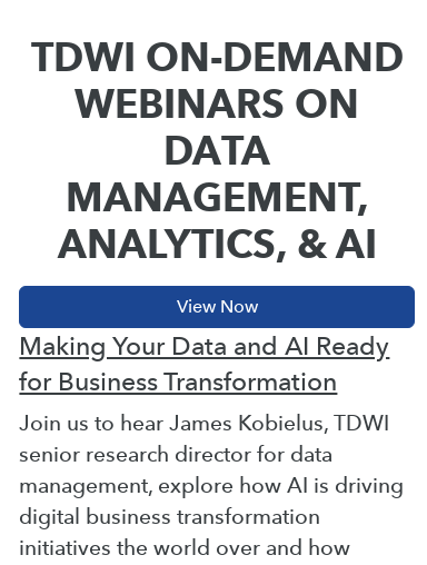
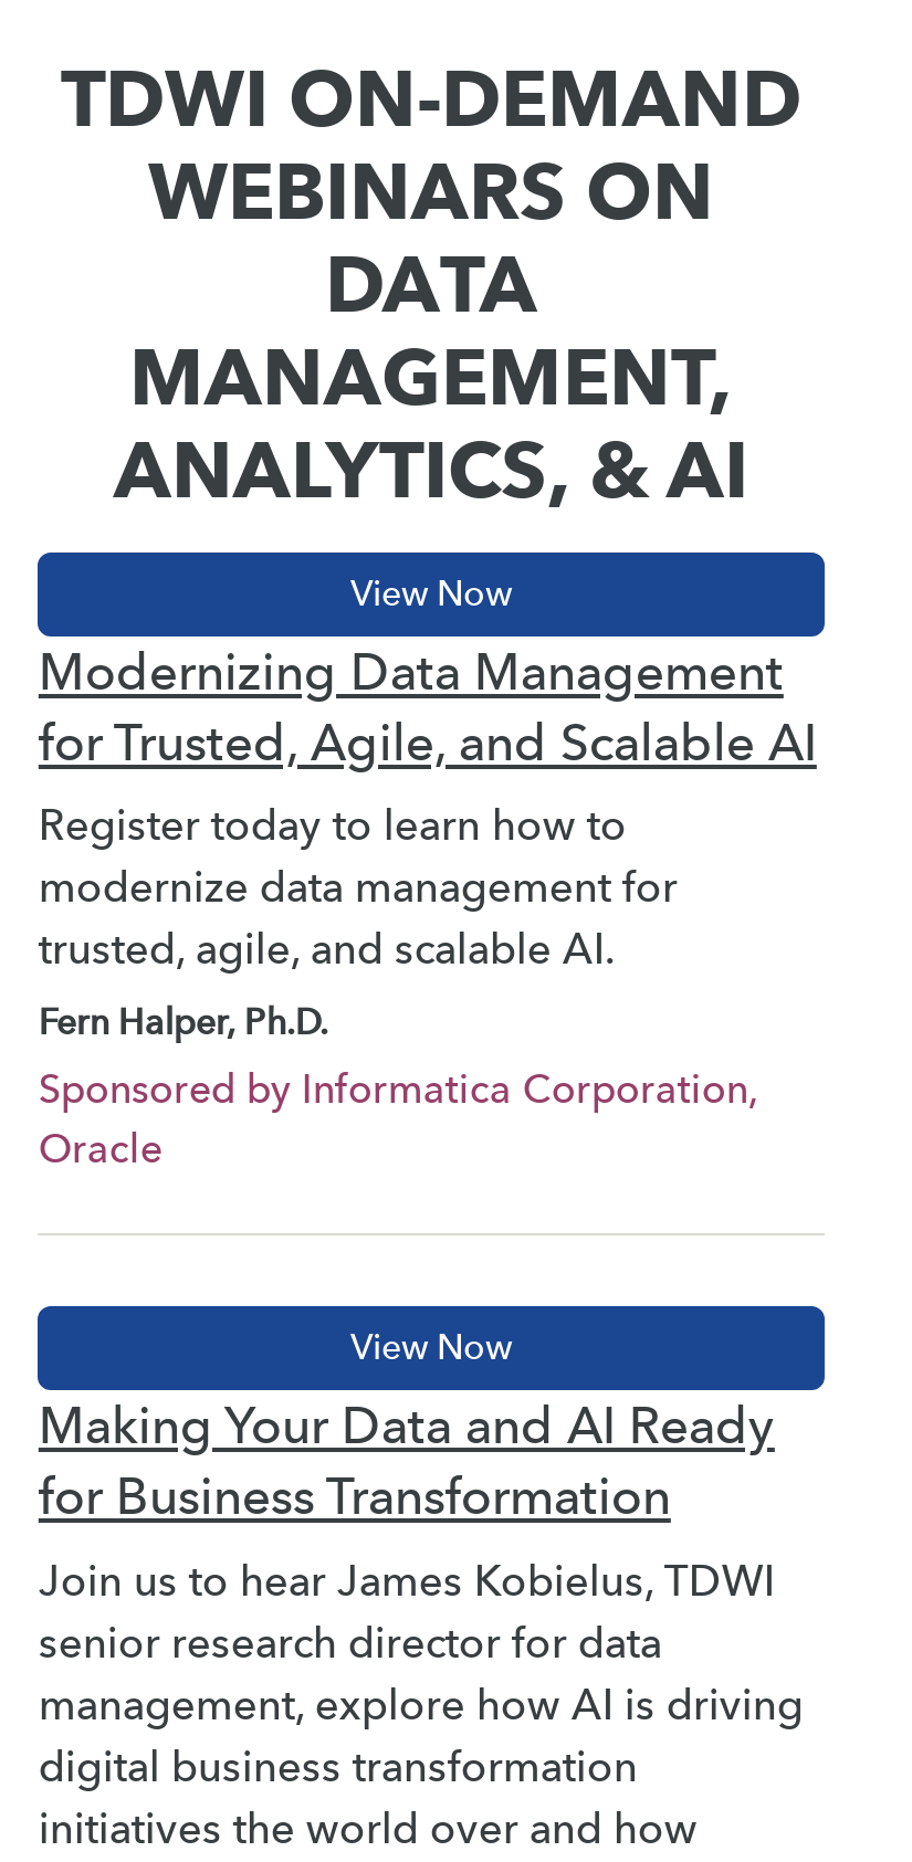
+ Modernizing Data Management
+ for Trusted, Agile, and Scalable AI
+ Register today to learn how to
+ modernize data management for
+ trusted, agile, and scalable AI.
+ Fern Halper, Ph.D.
+ Sponsored by Informatica Corporation,
+ Oracle
